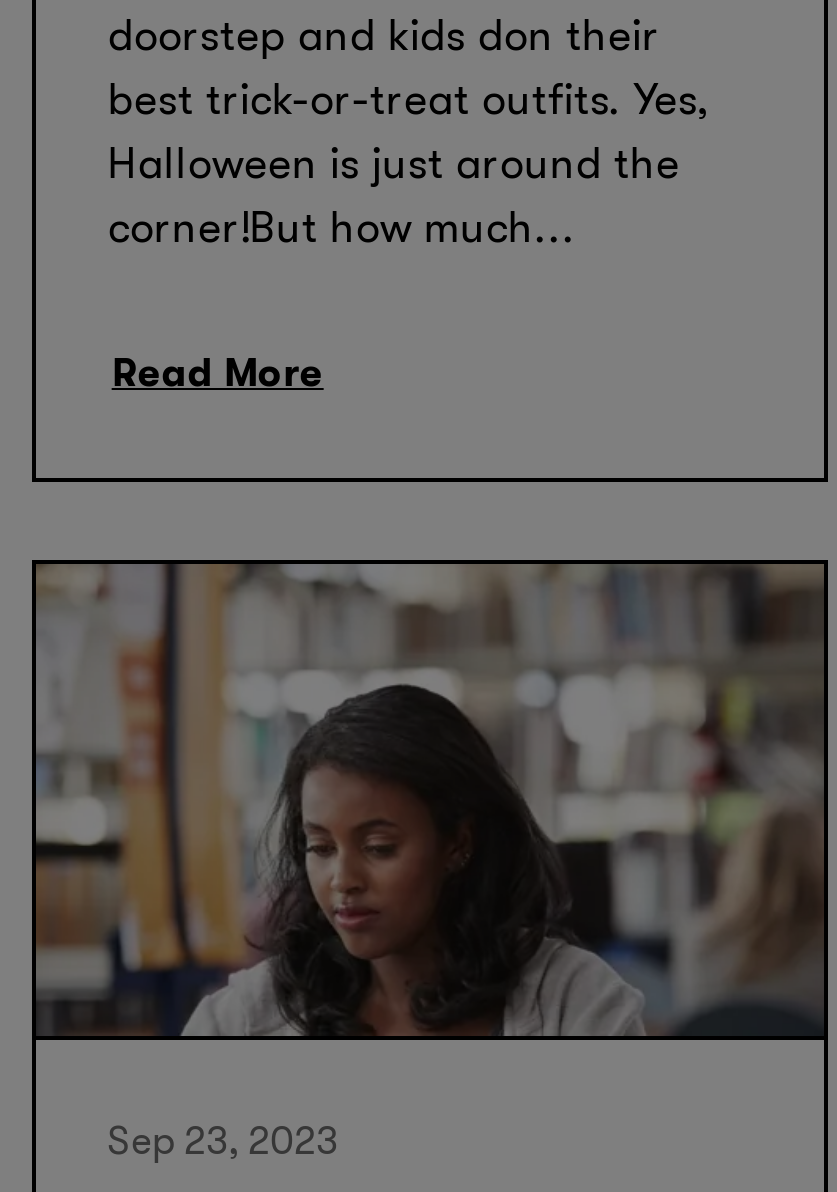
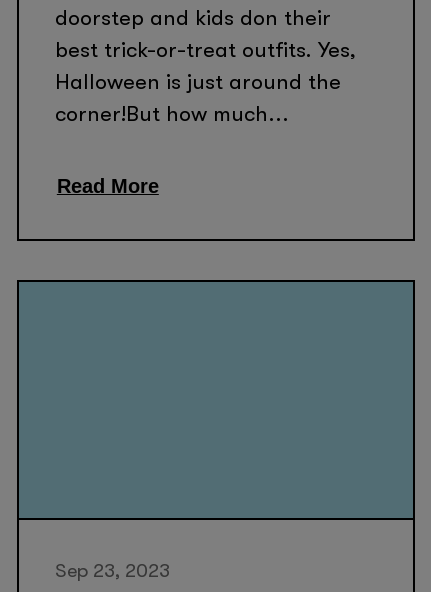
- [image]
